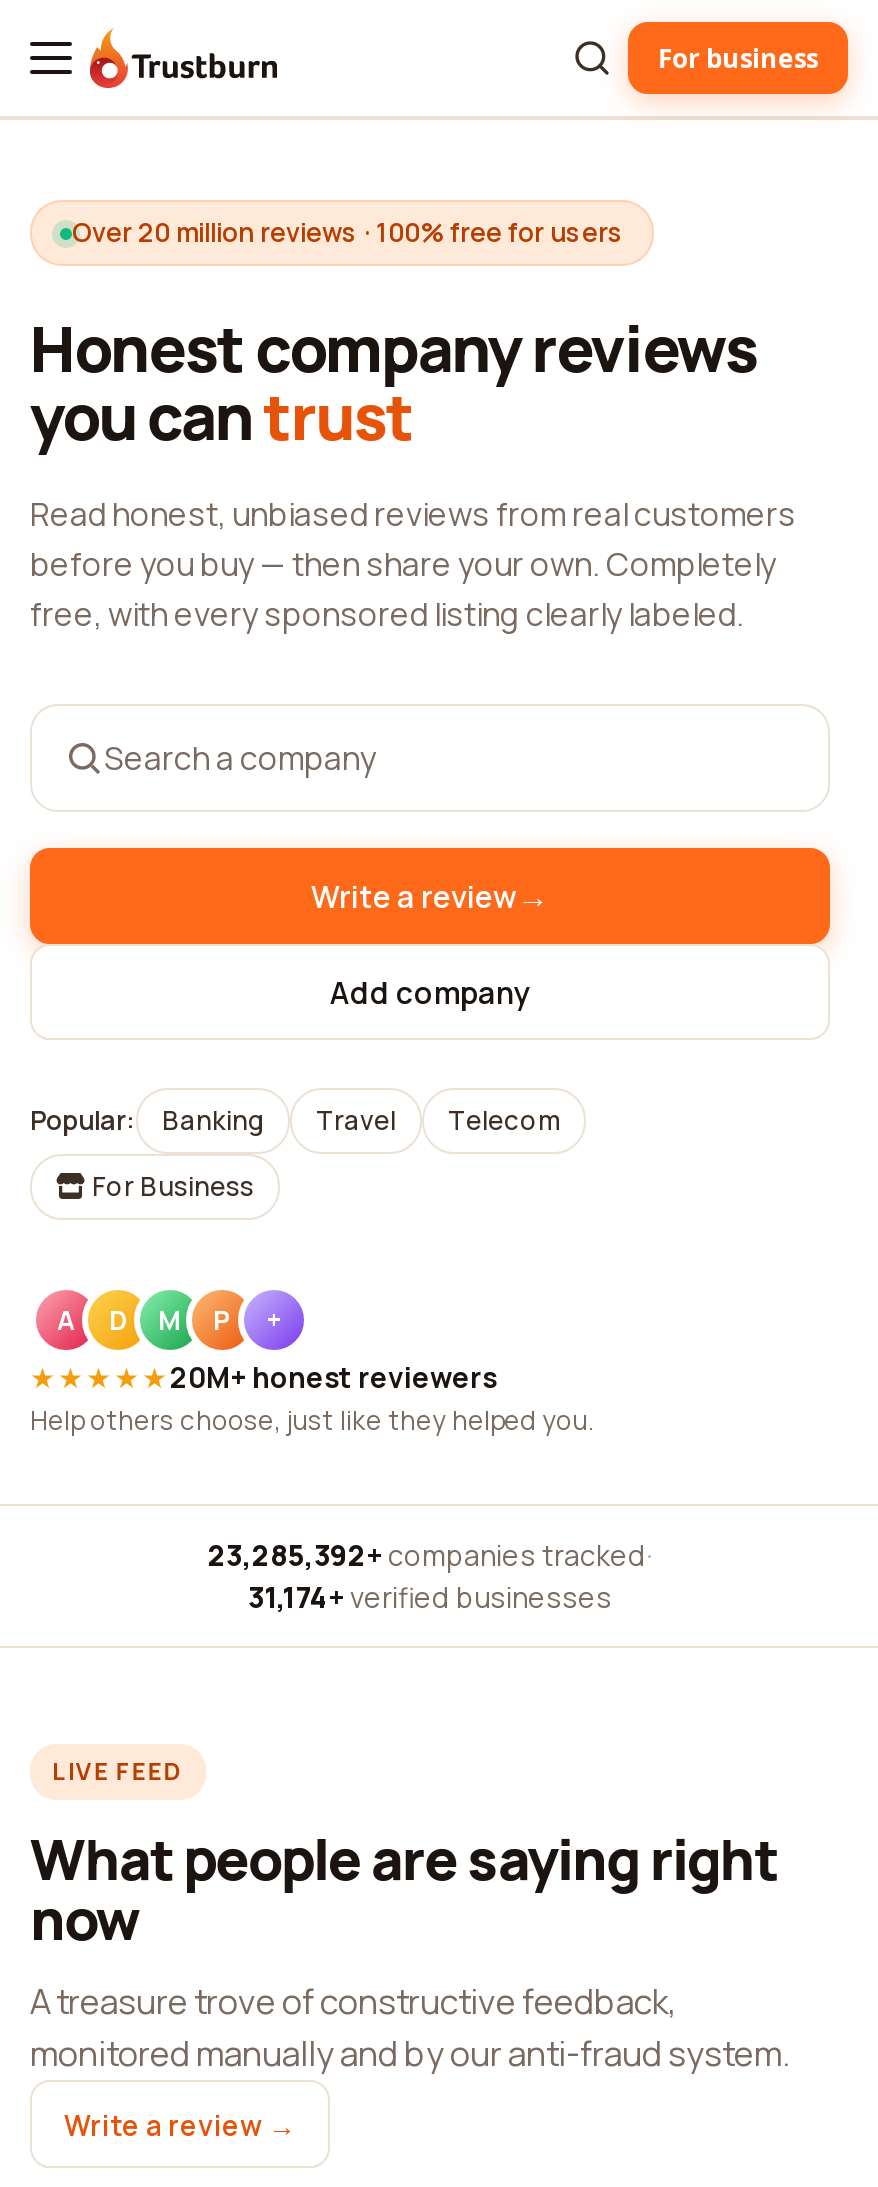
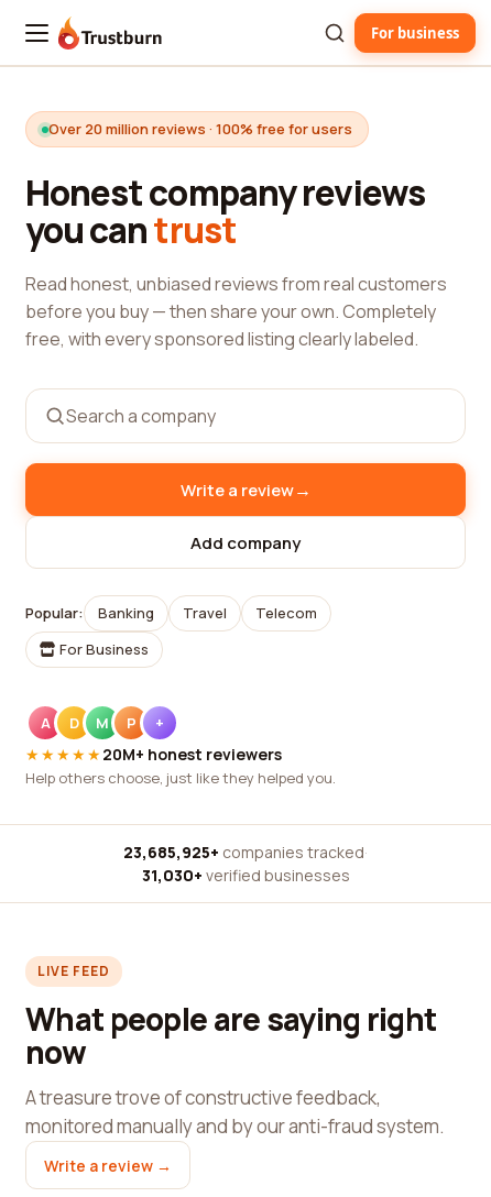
- 23,285,392+ companies tracked ·
+ 23,685,925+ companies tracked ·

- 31,174+ verified businesses
+ 31,030+ verified businesses
